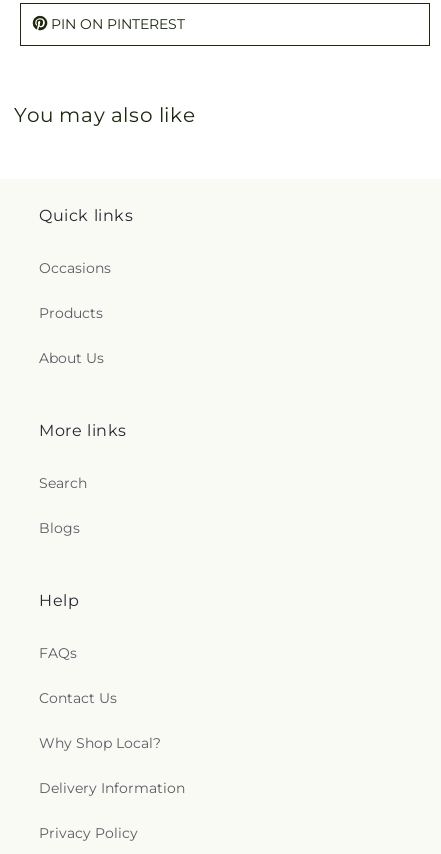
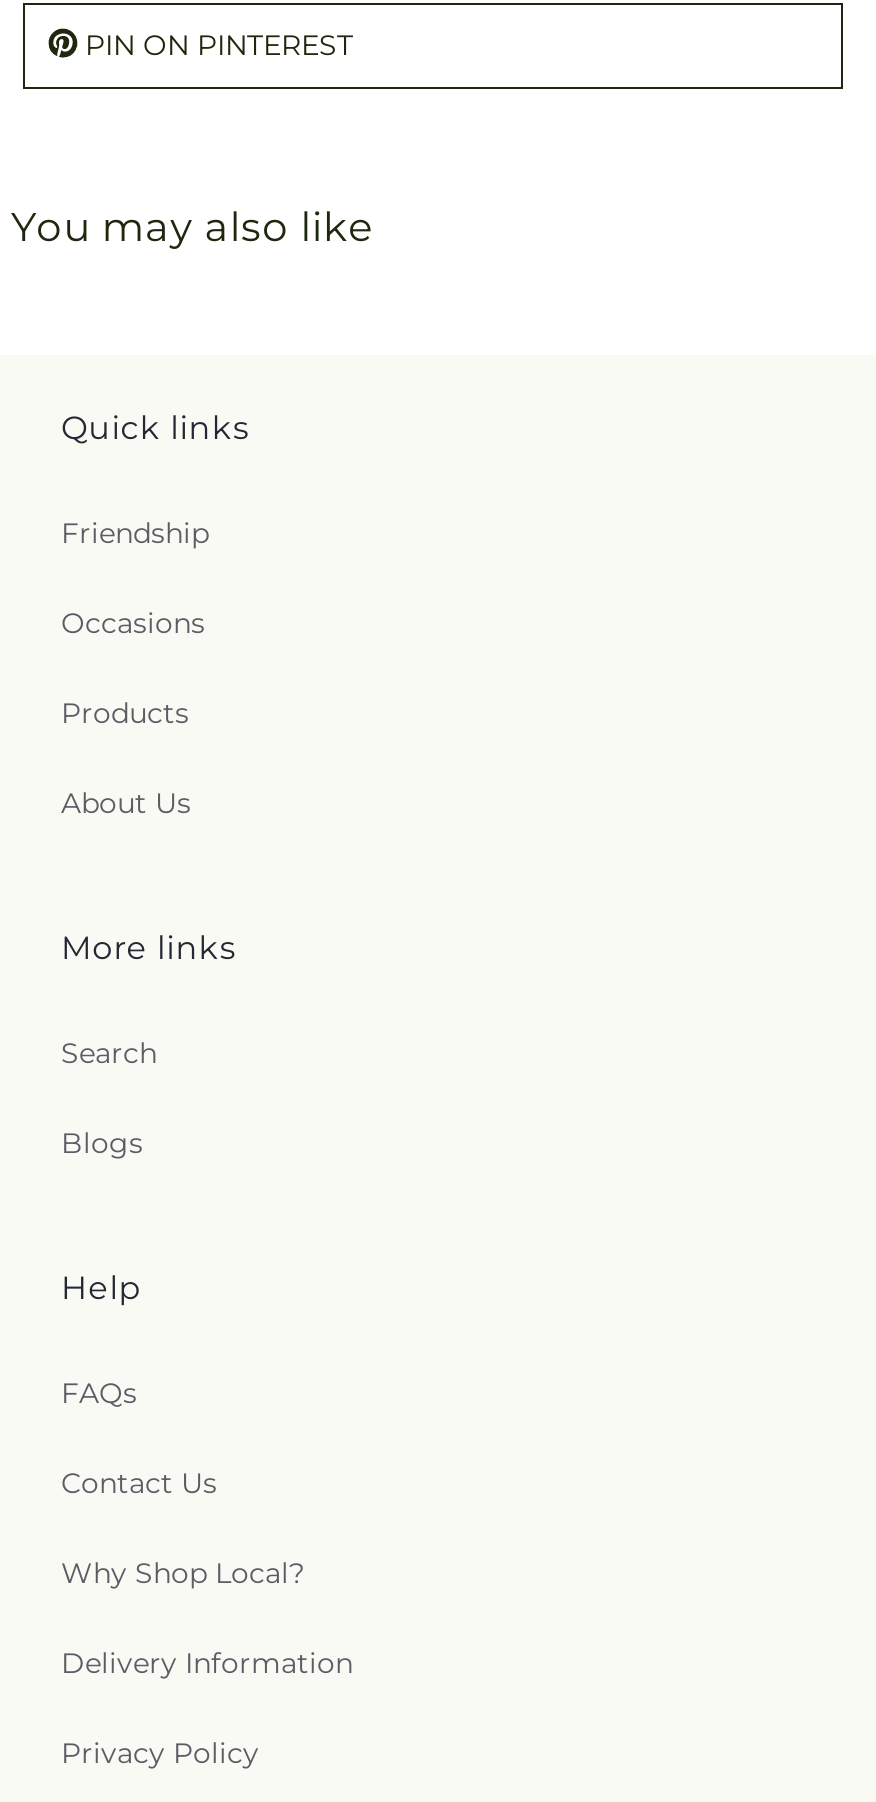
+ Friendship
